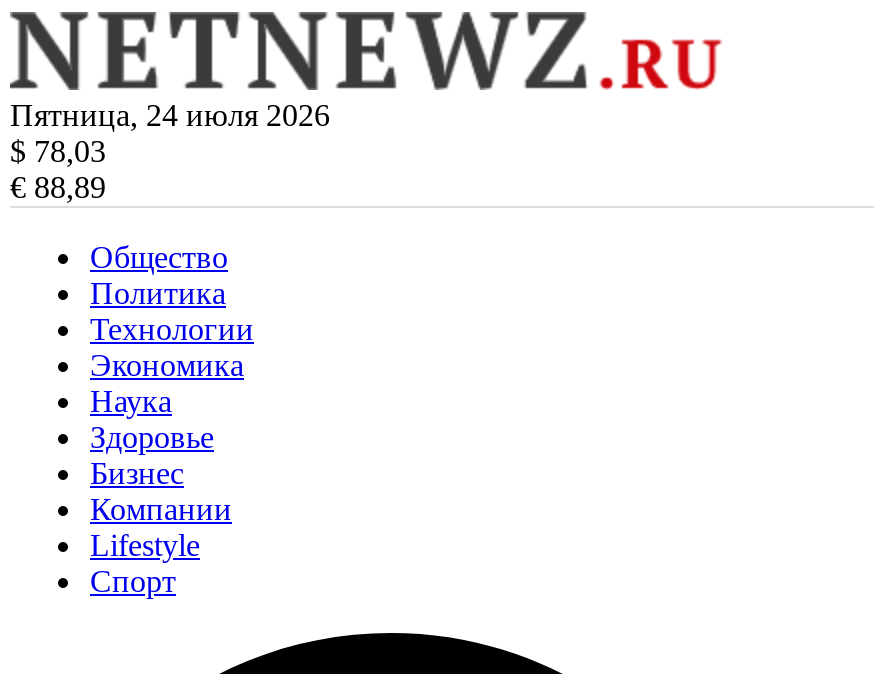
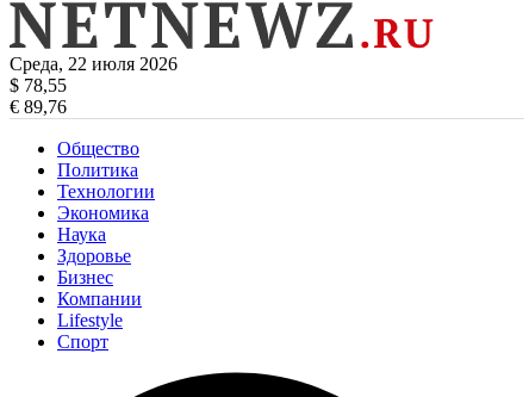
- Пятница, 24 июля 2026
+ Среда, 22 июля 2026

- $ 78,03
+ $ 78,55

- € 88,89
+ € 89,76
